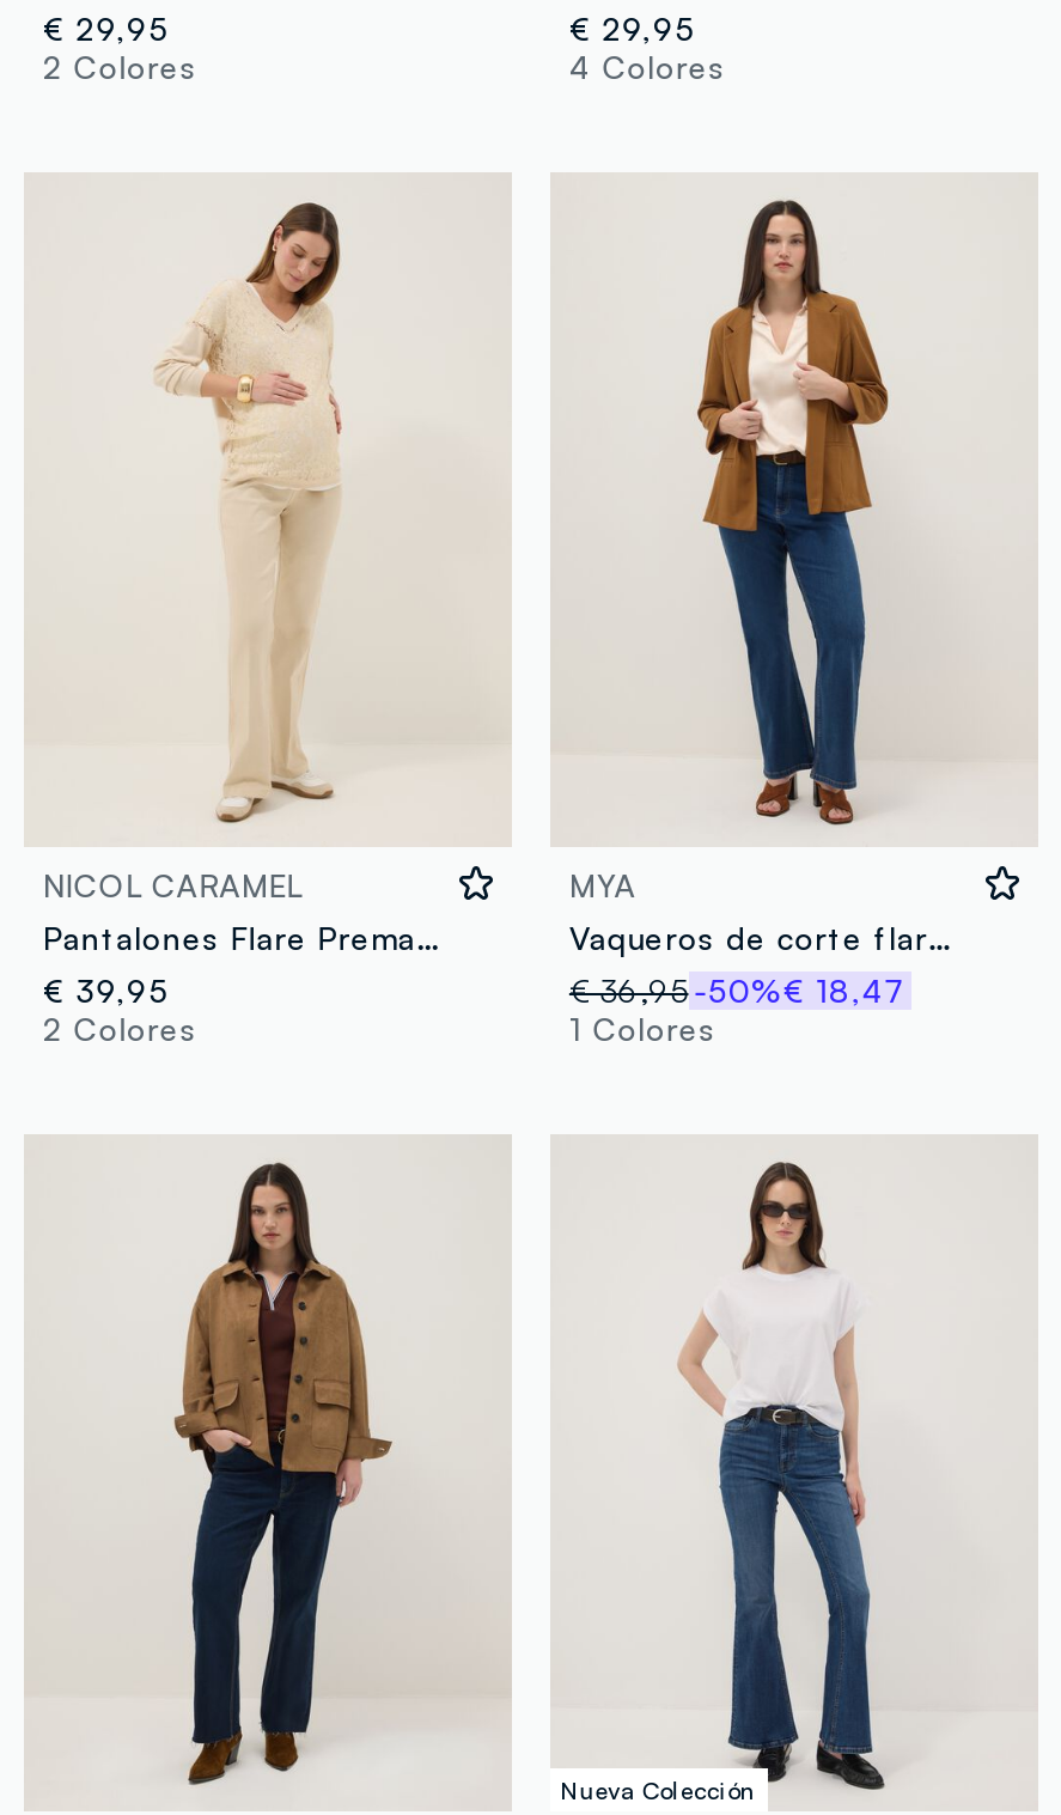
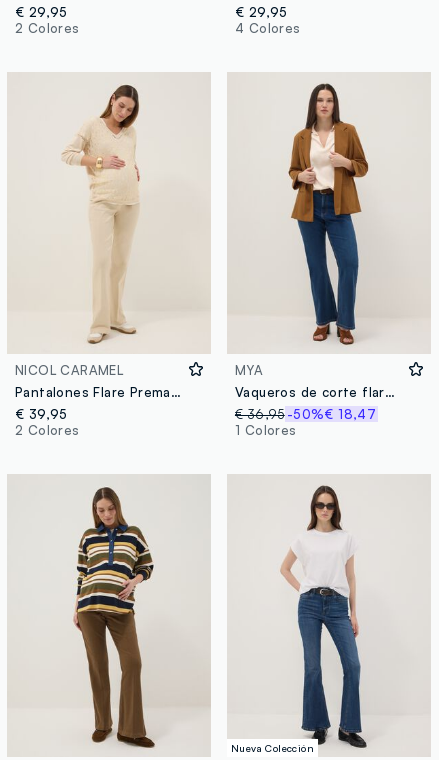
- [image]
+ [image]
